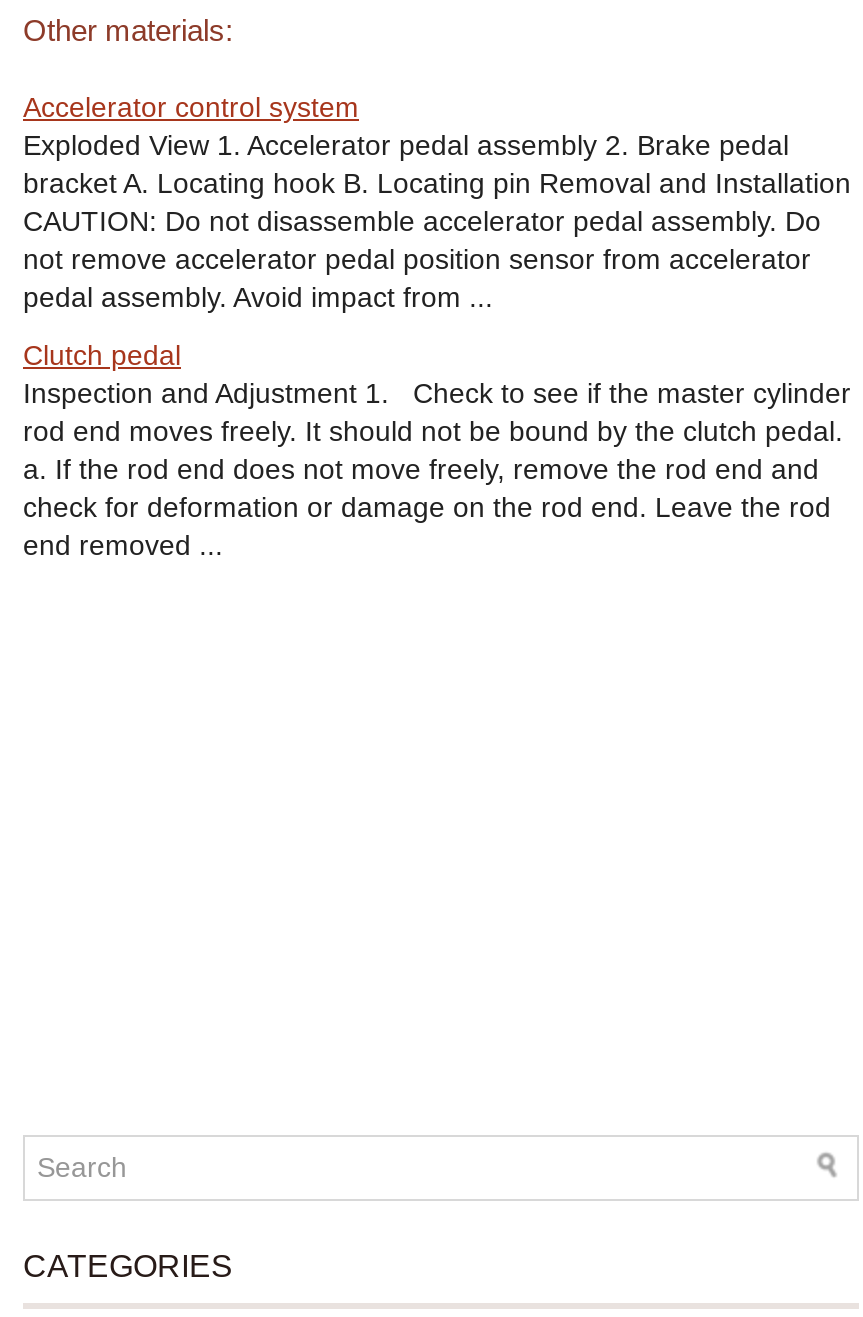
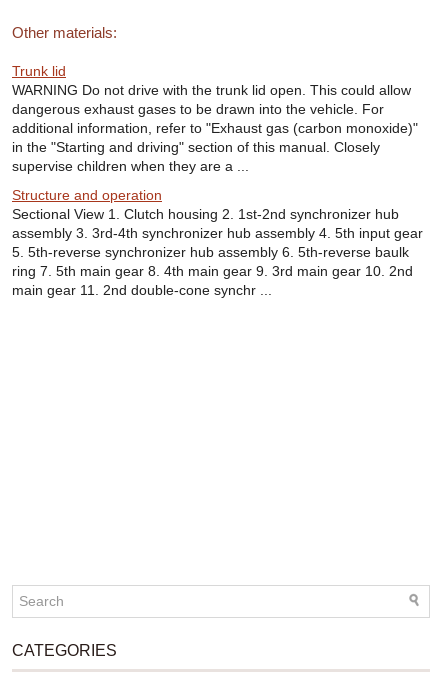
- Accelerator control system
- Exploded View 1. Accelerator pedal assembly 2. Brake pedal
- bracket A. Locating hook B. Locating pin Removal and Installation
- CAUTION: Do not disassemble accelerator pedal assembly. Do
- not remove accelerator pedal position sensor from accelerator
- pedal assembly. Avoid impact from ...
+ Trunk lid
+ WARNING Do not drive with the trunk lid open. This could allow
+ dangerous exhaust gases to be drawn into the vehicle. For
+ additional information, refer to "Exhaust gas (carbon monoxide)"
+ in the "Starting and driving" section of this manual. Closely
+ supervise children when they are a ...

- Clutch pedal
- Inspection and Adjustment 1. Check to see if the master cylinder
- rod end moves freely. It should not be bound by the clutch pedal.
- a. If the rod end does not move freely, remove the rod end and
- check for deformation or damage on the rod end. Leave the rod
- end removed ...
+ Structure and operation
+ Sectional View 1. Clutch housing 2. 1st-2nd synchronizer hub
+ assembly 3. 3rd-4th synchronizer hub assembly 4. 5th input gear
+ 5. 5th-reverse synchronizer hub assembly 6. 5th-reverse baulk
+ ring 7. 5th main gear 8. 4th main gear 9. 3rd main gear 10. 2nd
+ main gear 11. 2nd double-cone synchr ...
